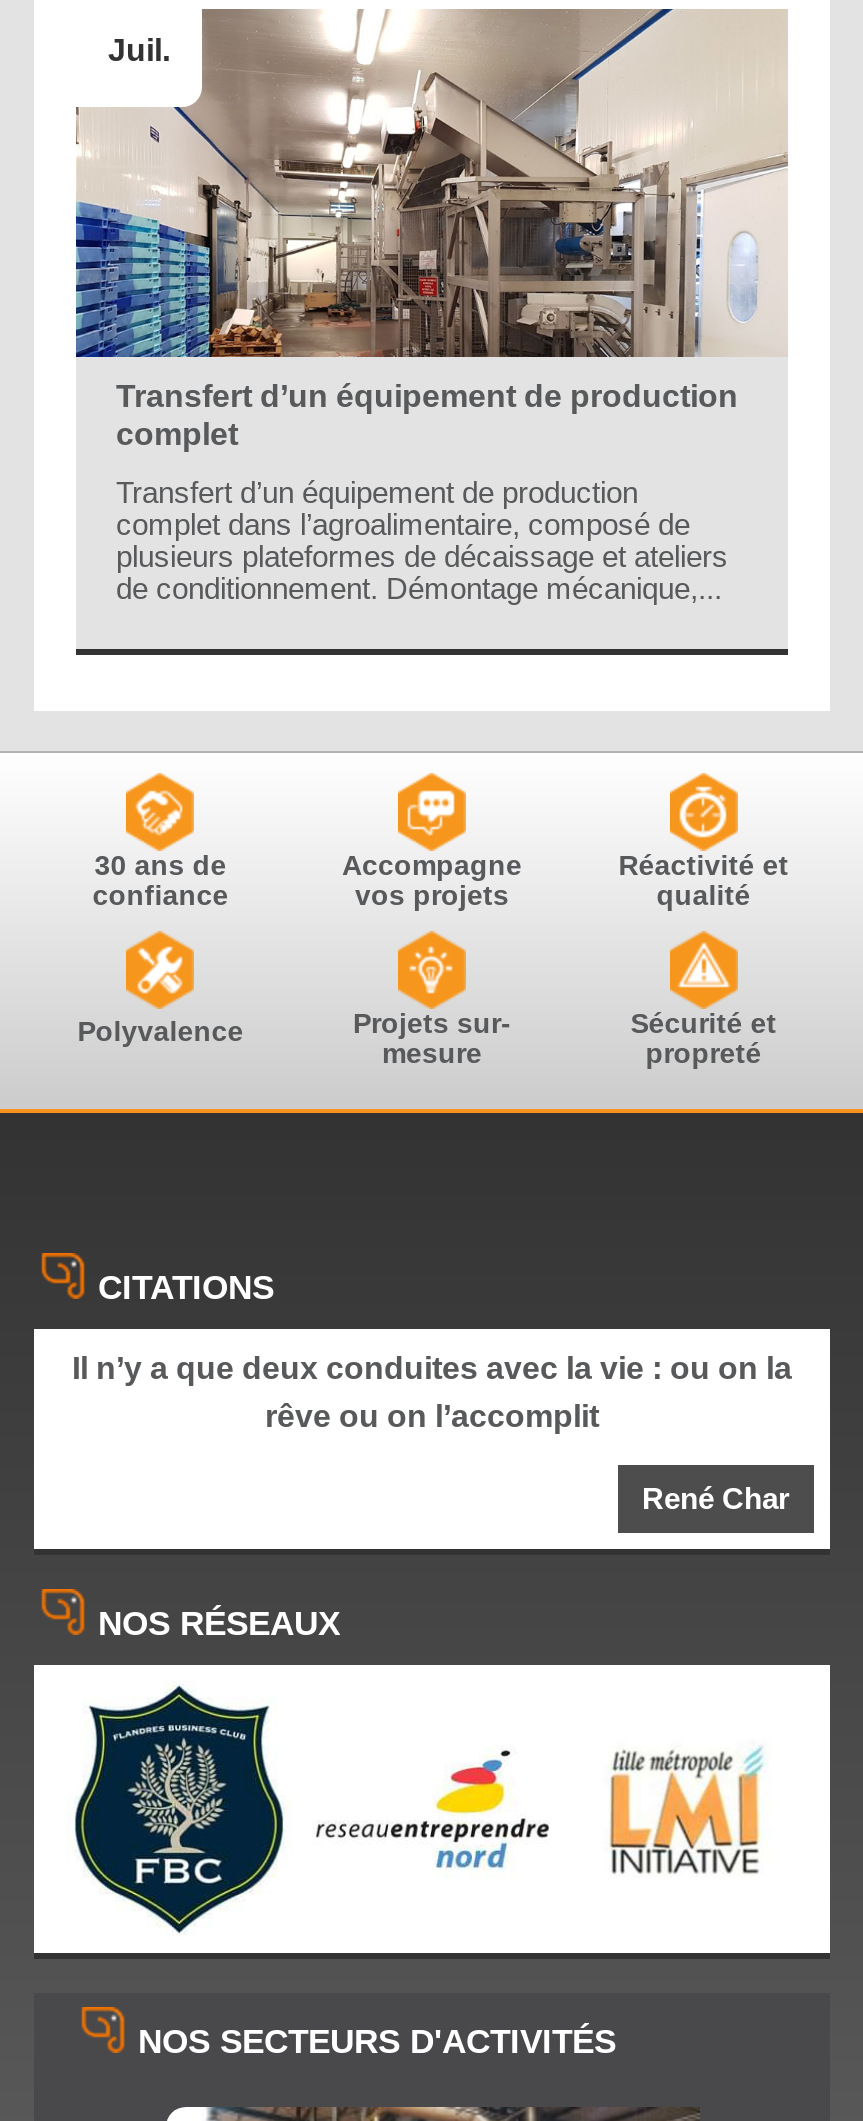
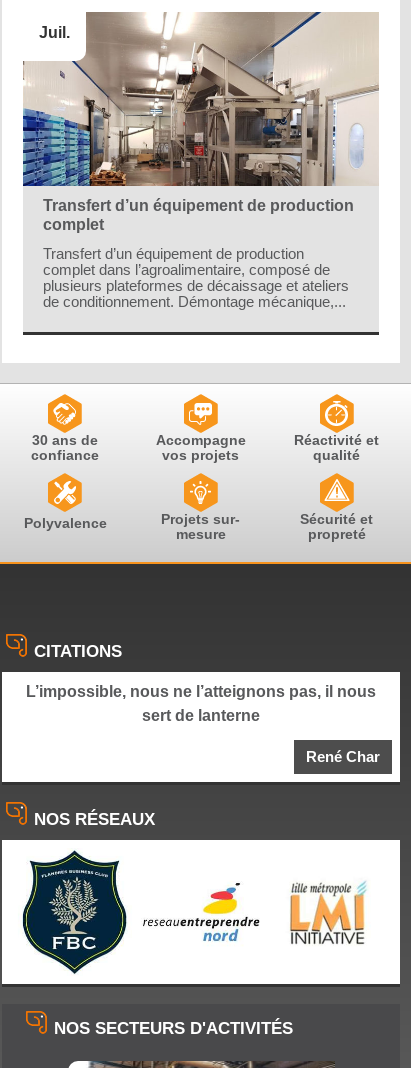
- Il n’y a que deux conduites avec la vie : ou on la
- rêve ou on l’accomplit
+ L’impossible, nous ne l’atteignons pas, il nous
+ sert de lanterne
